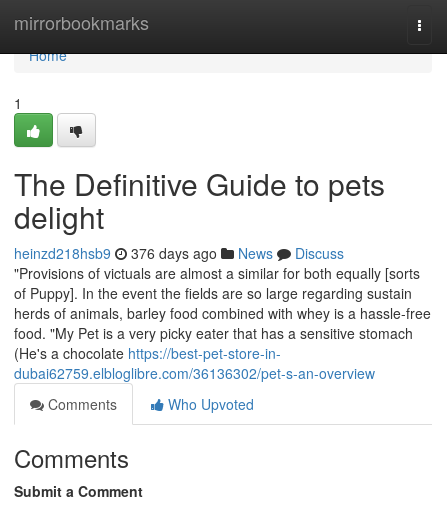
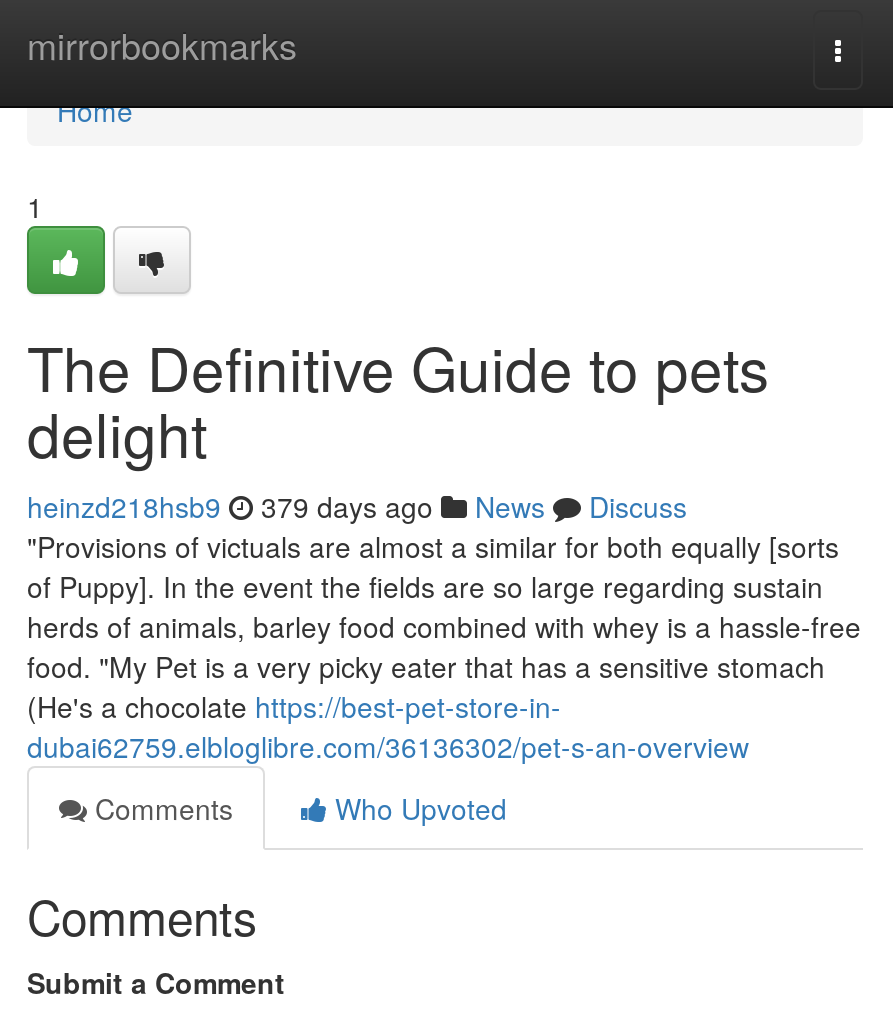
- heinzd218hsb9 376 days ago News Discuss
+ heinzd218hsb9 379 days ago News Discuss
